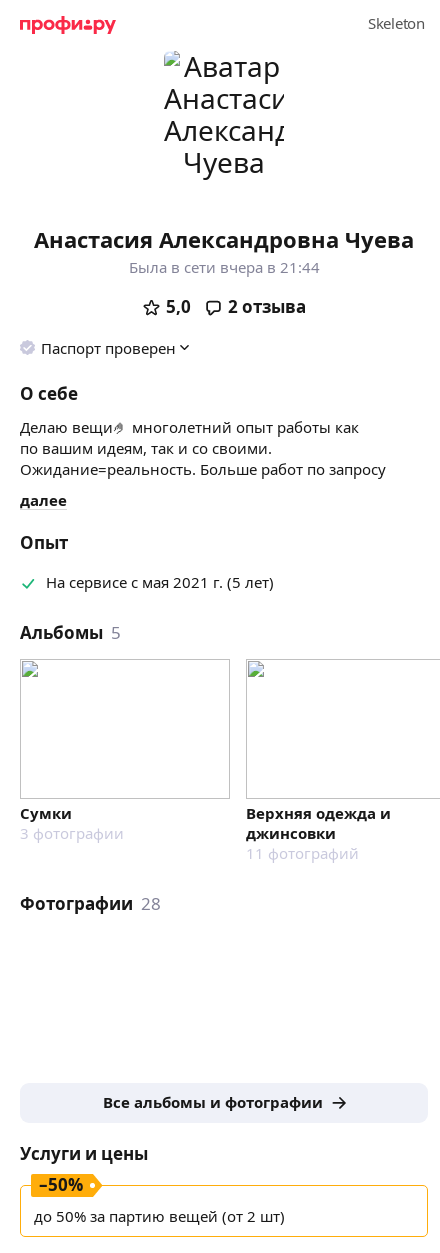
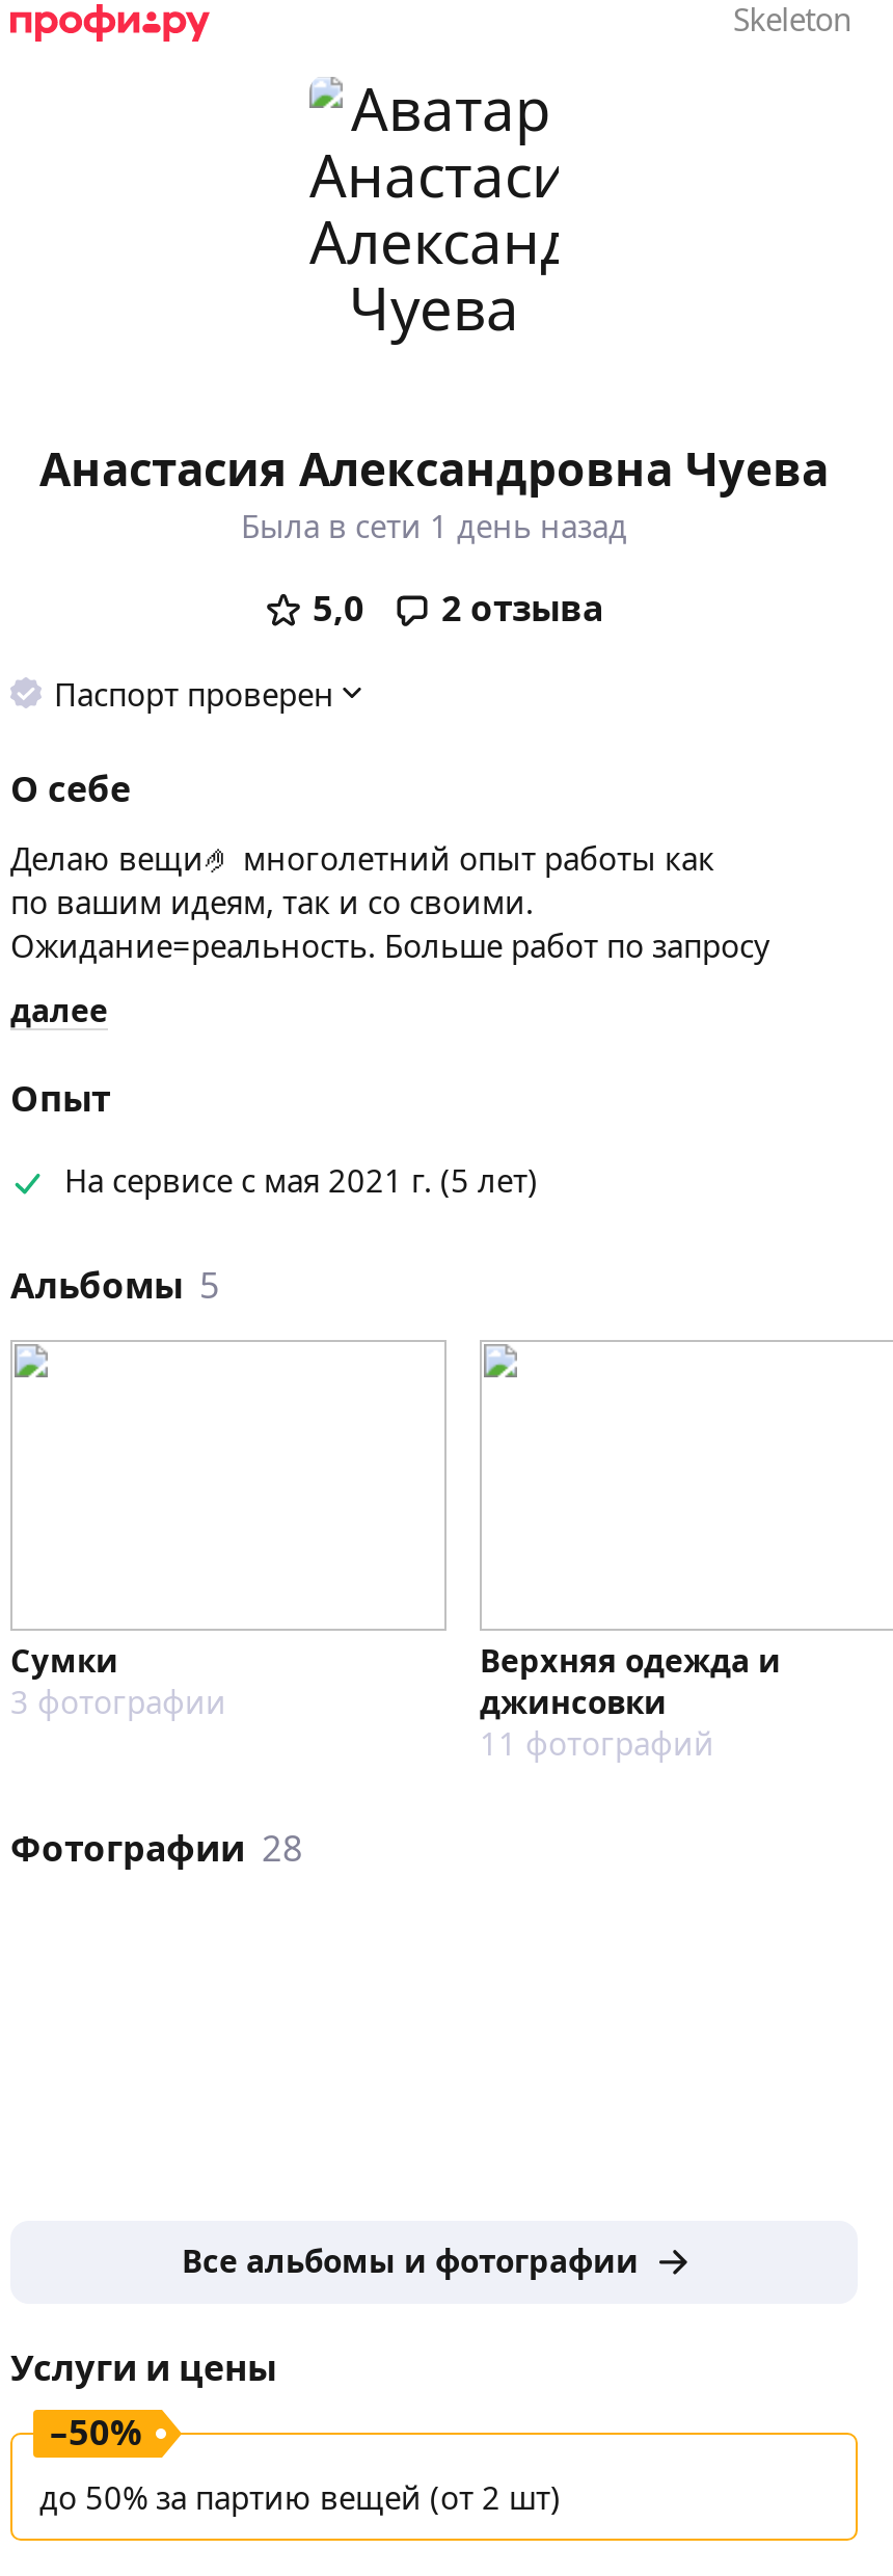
- Была в сети вчера в 21:44
+ Была в сети 1 день назад
